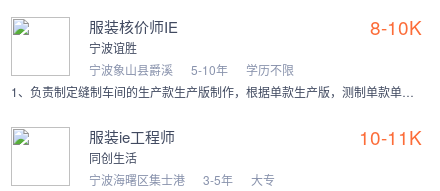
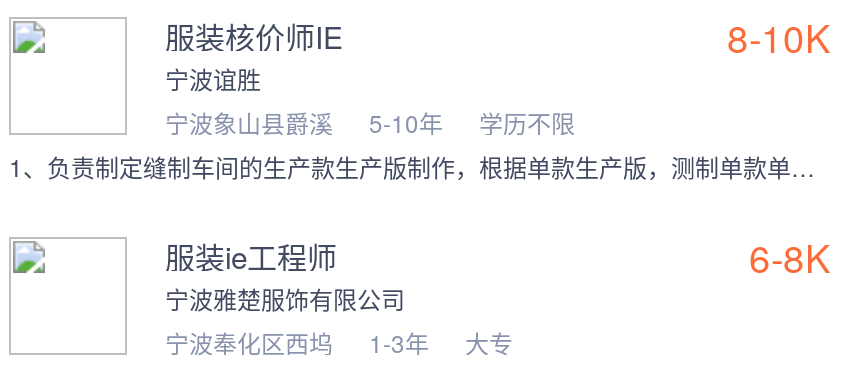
- 10-11K
- 同创生活
- 宁波海曙区集士港
- 3-5年
+ 6-8K
+ 宁波雅楚服饰有限公司
+ 宁波奉化区西坞
+ 1-3年
